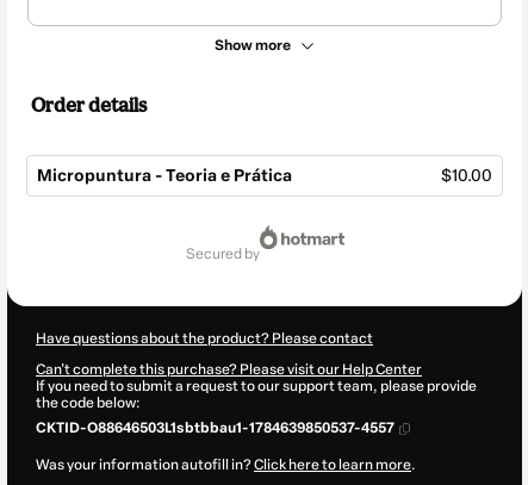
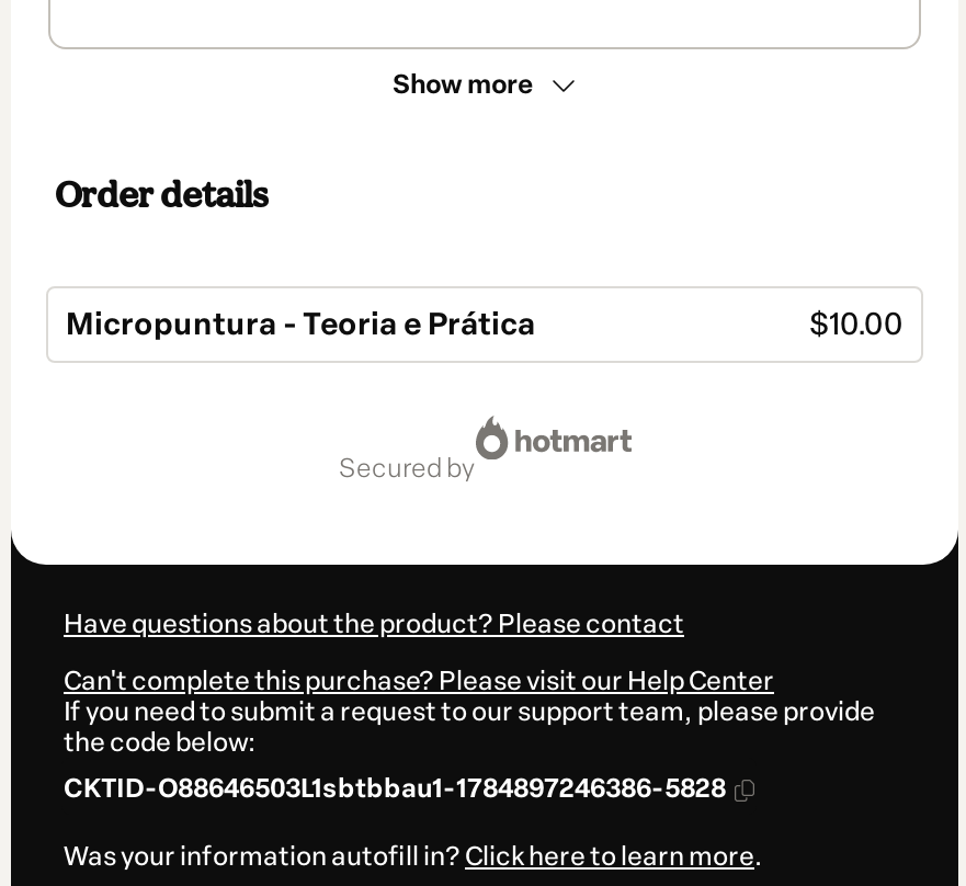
- CKTID-O88646503L1sbtbbau1-1784639850537-4557
+ CKTID-O88646503L1sbtbbau1-1784897246386-5828
